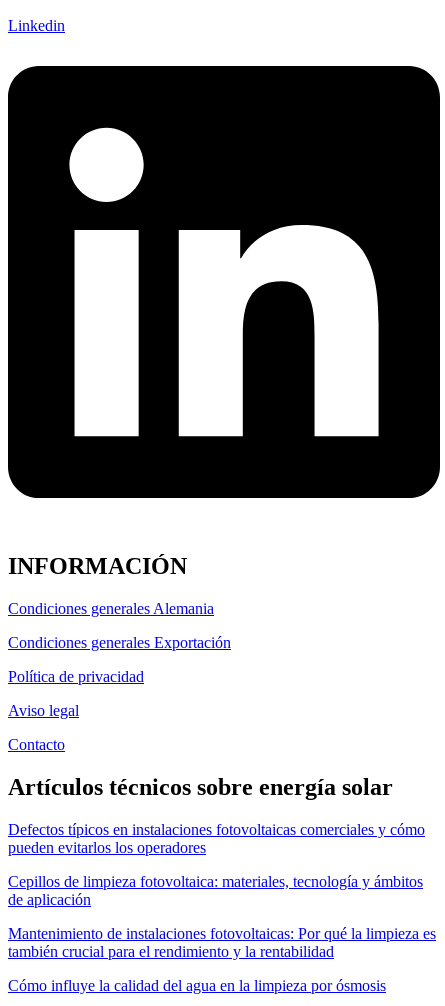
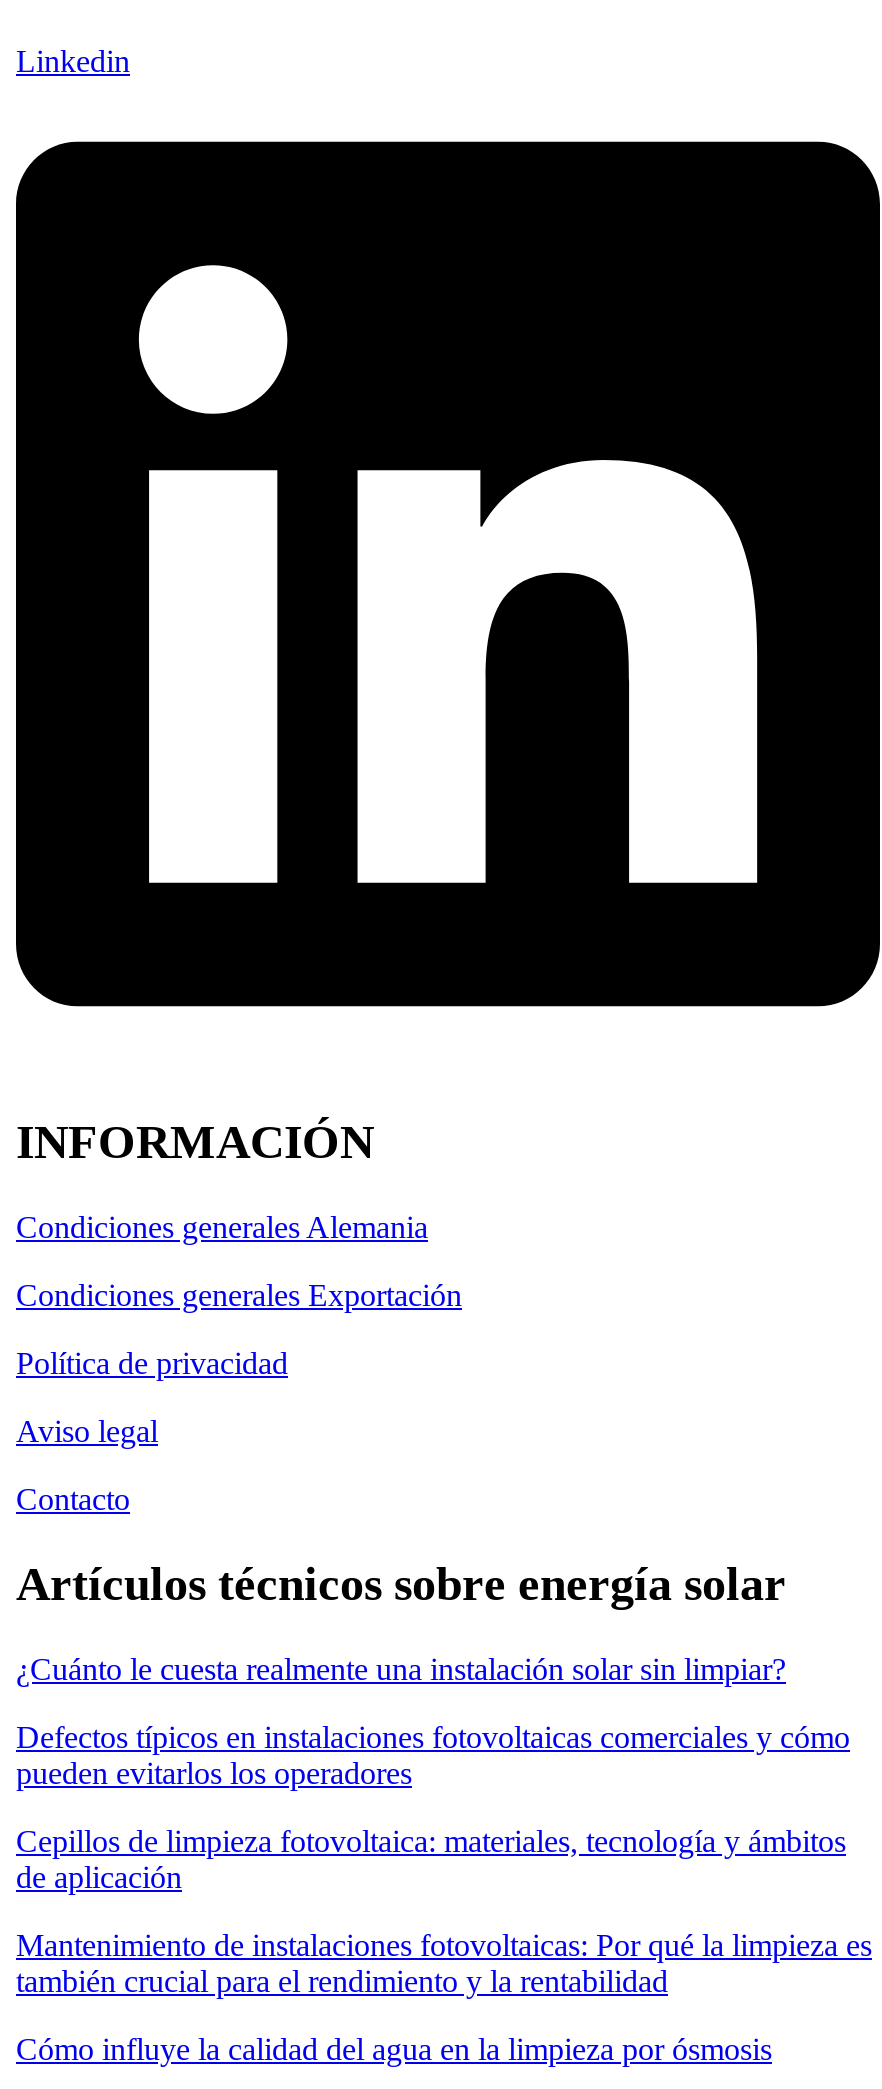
+ ¿Cuánto le cuesta realmente una instalación solar sin limpiar?
